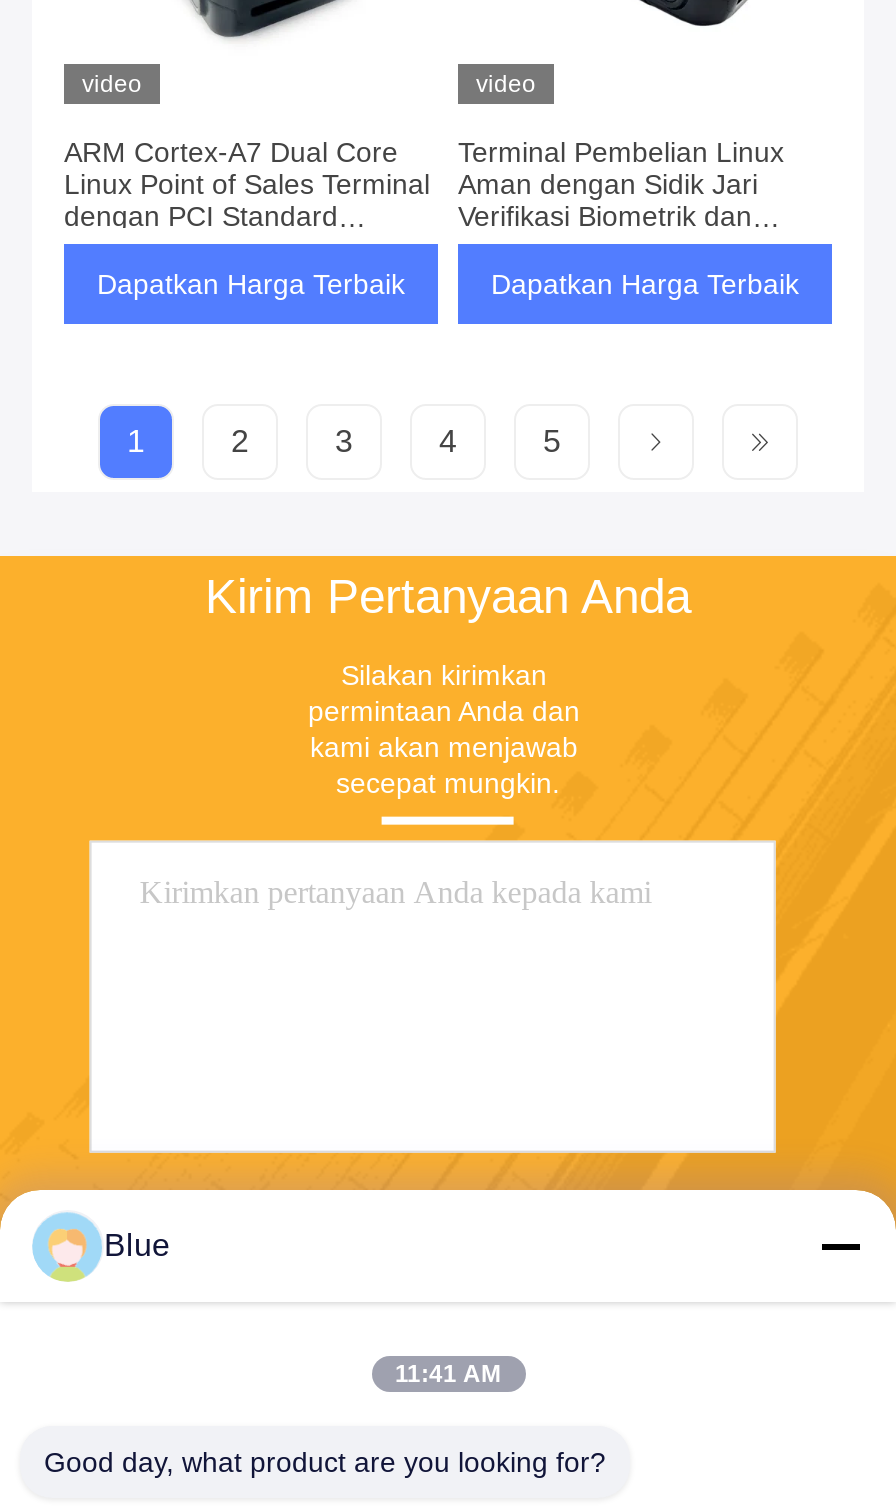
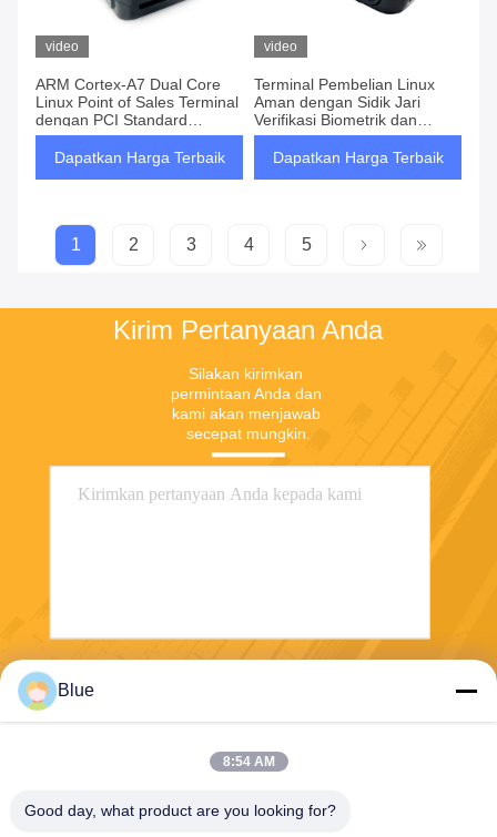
- 11:41 AM
+ 8:54 AM
